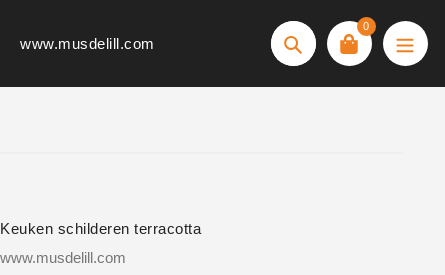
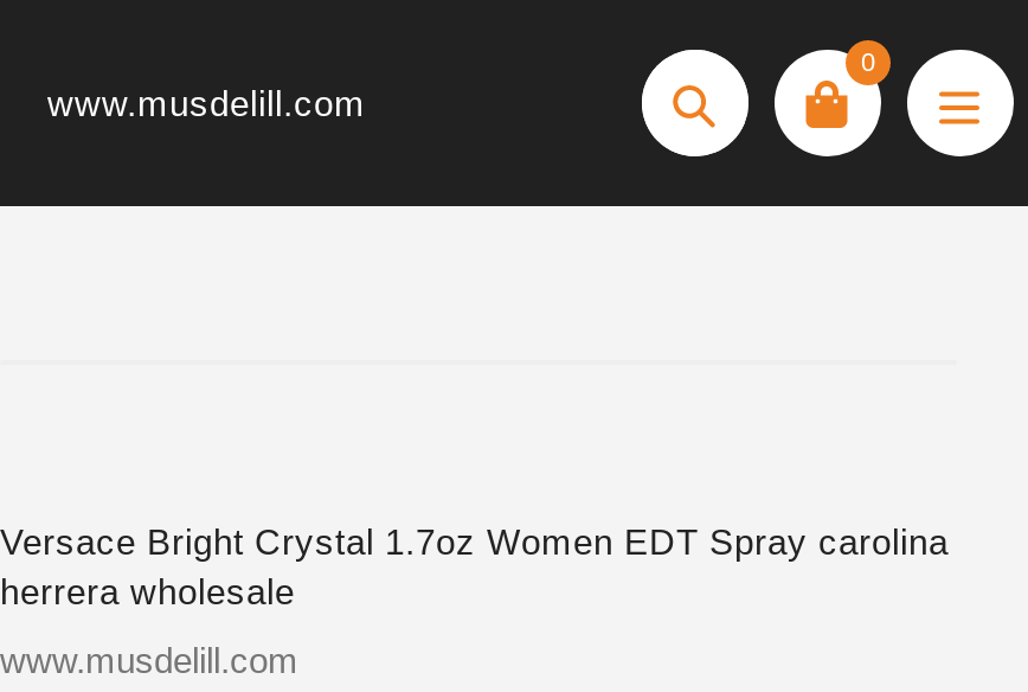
- Keuken schilderen terracotta
+ Versace Bright Crystal 1.7oz Women EDT Spray carolina
+ herrera wholesale
